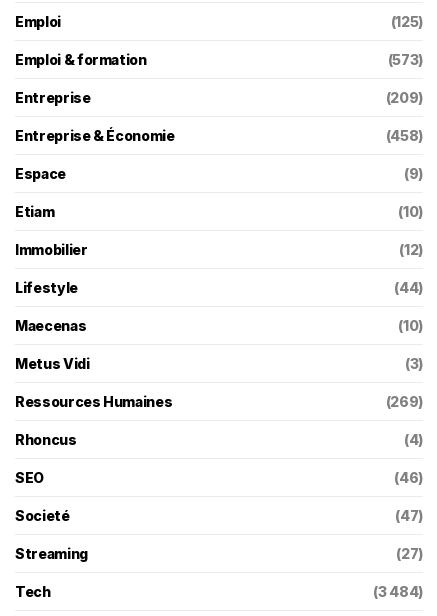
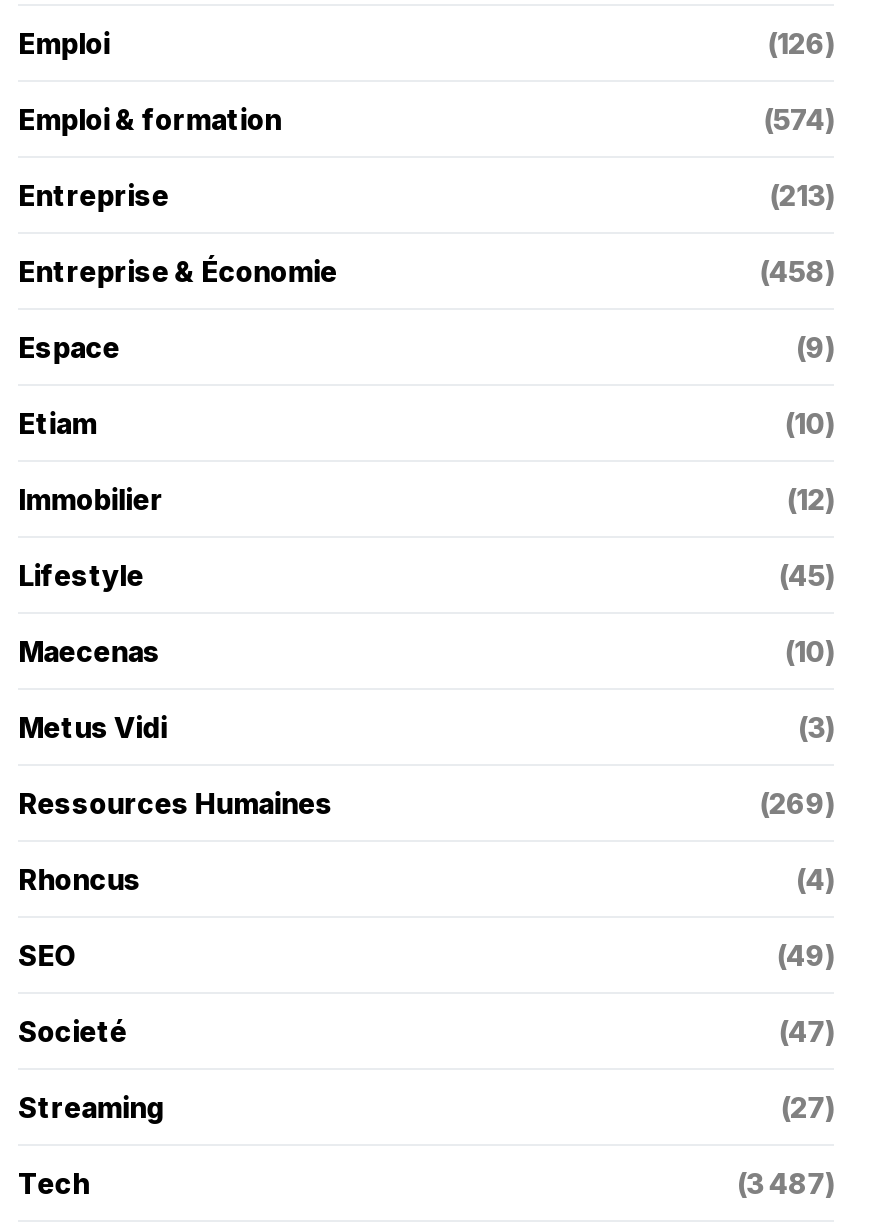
- (125)
+ (126)

- (573)
+ (574)

- (209)
+ (213)

- (44)
+ (45)

- (46)
+ (49)

- (3 484)
+ (3 487)
